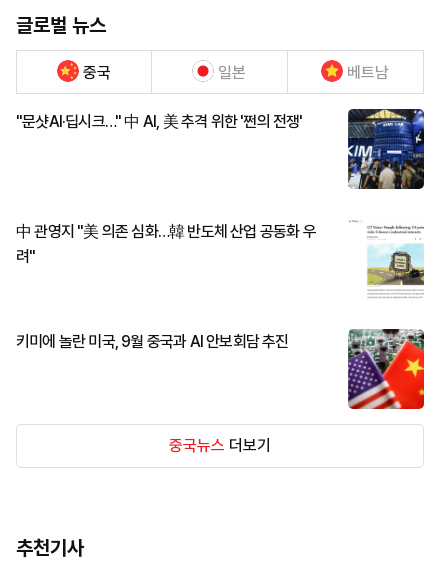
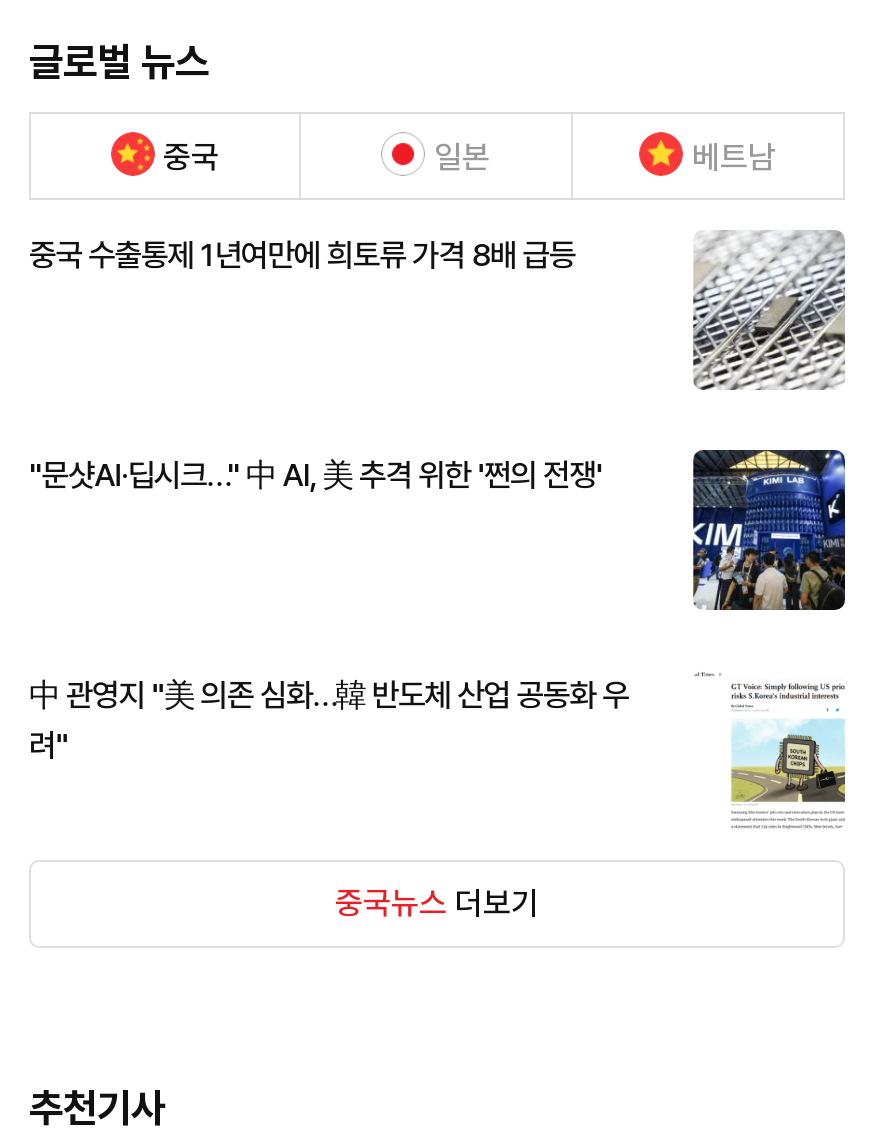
+ 중국 수출통제 1년여만에 희토류 가격 8배 급등

+ [image]

moved down: [image]

moved down: 中 관영지 "美 의존 심화…韓 반도체 산업 공동화 우 | 려"

- 키미에 놀란 미국, 9월 중국과 AI 안보회담 추진

- [image]
